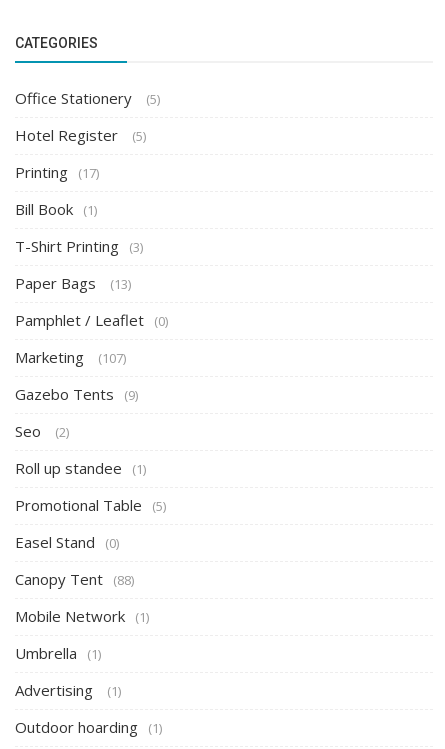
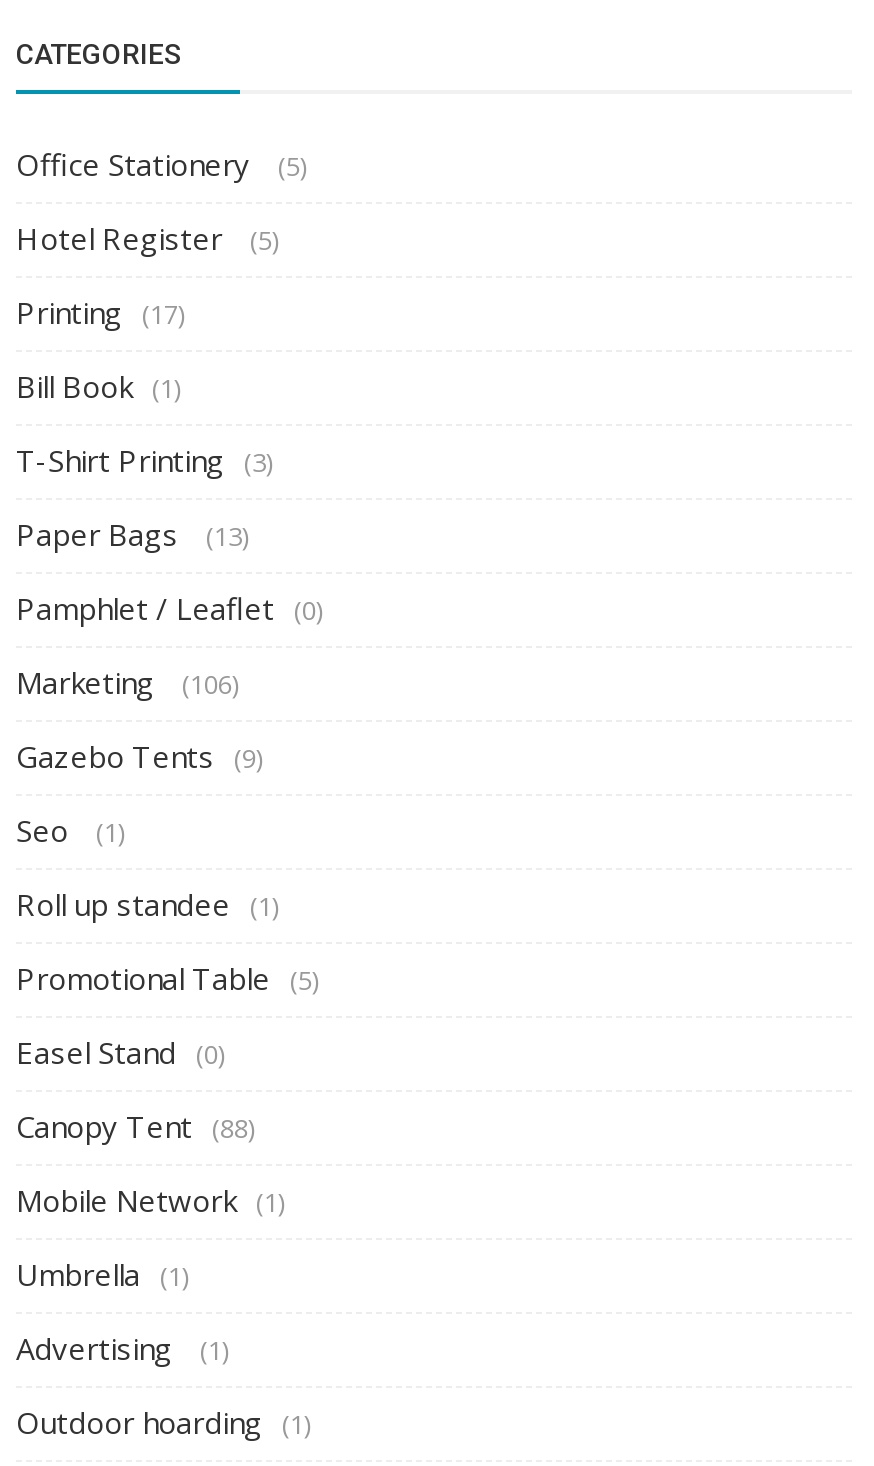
- Marketing (107)
+ Marketing (106)

- Seo (2)
+ Seo (1)
